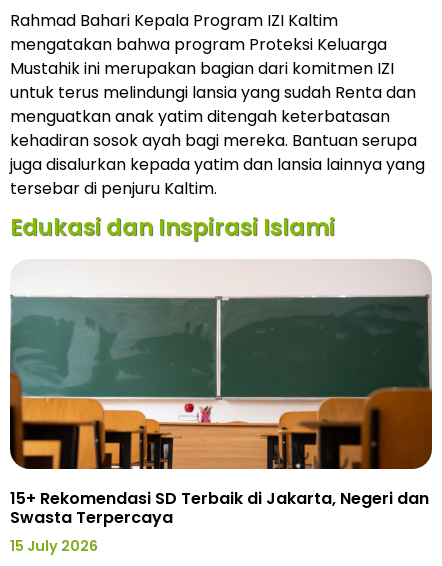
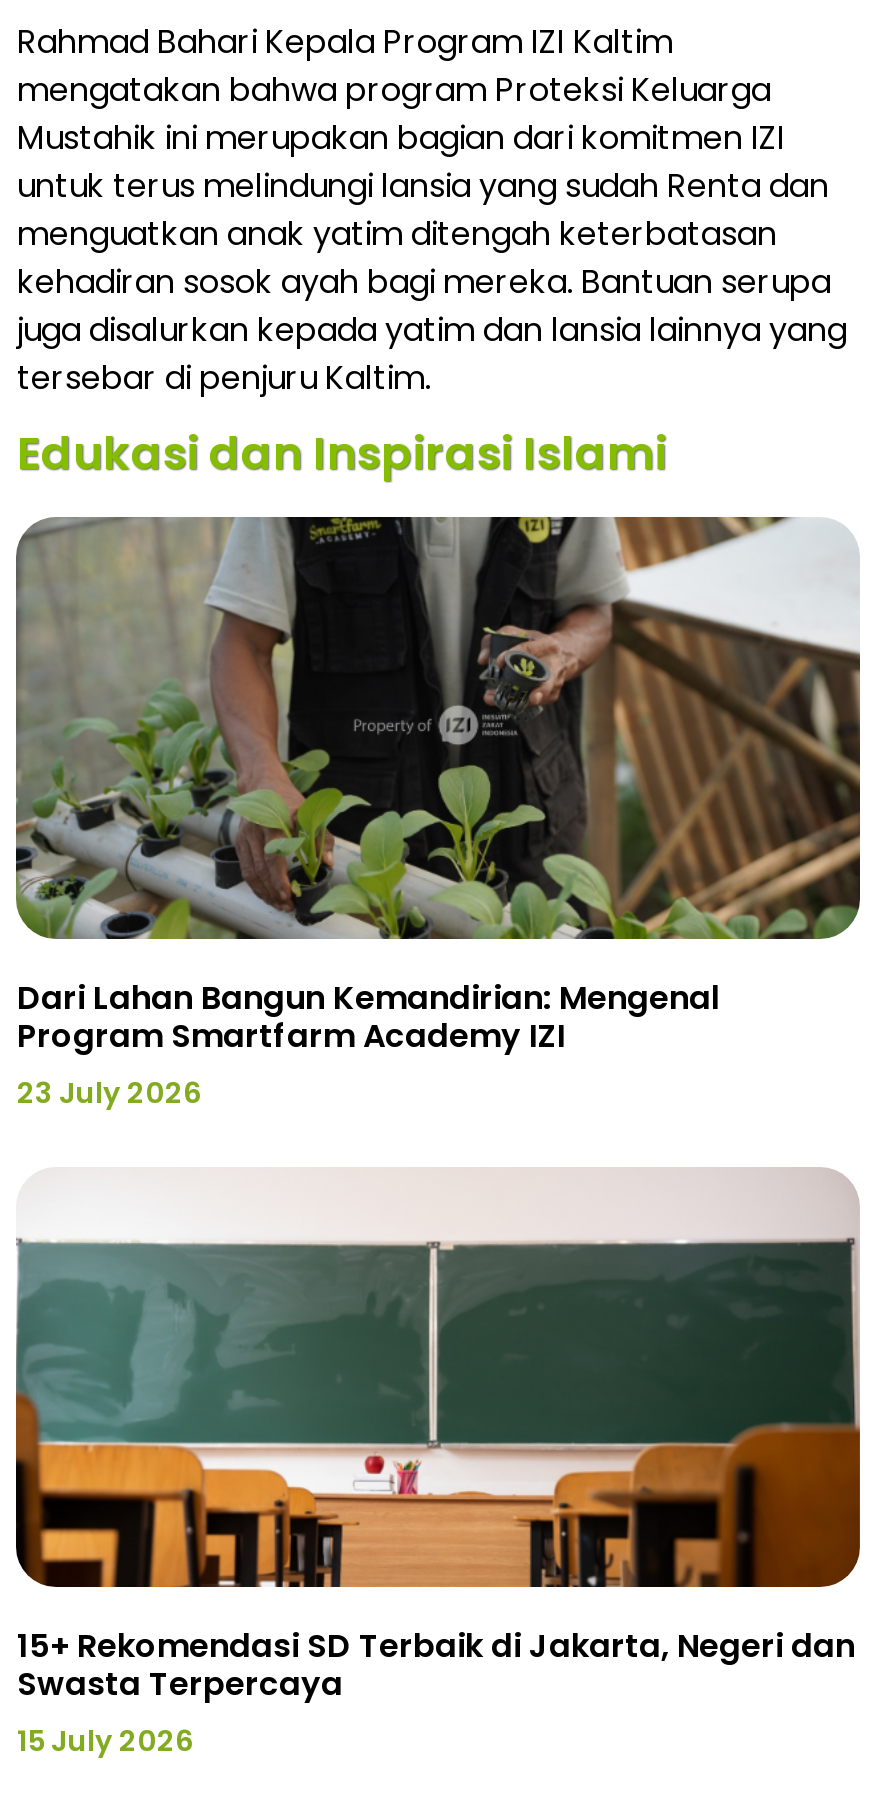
+ [image]
+ Dari Lahan Bangun Kemandirian: Mengenal
+ Program Smartfarm Academy IZI
+ 23 July 2026
